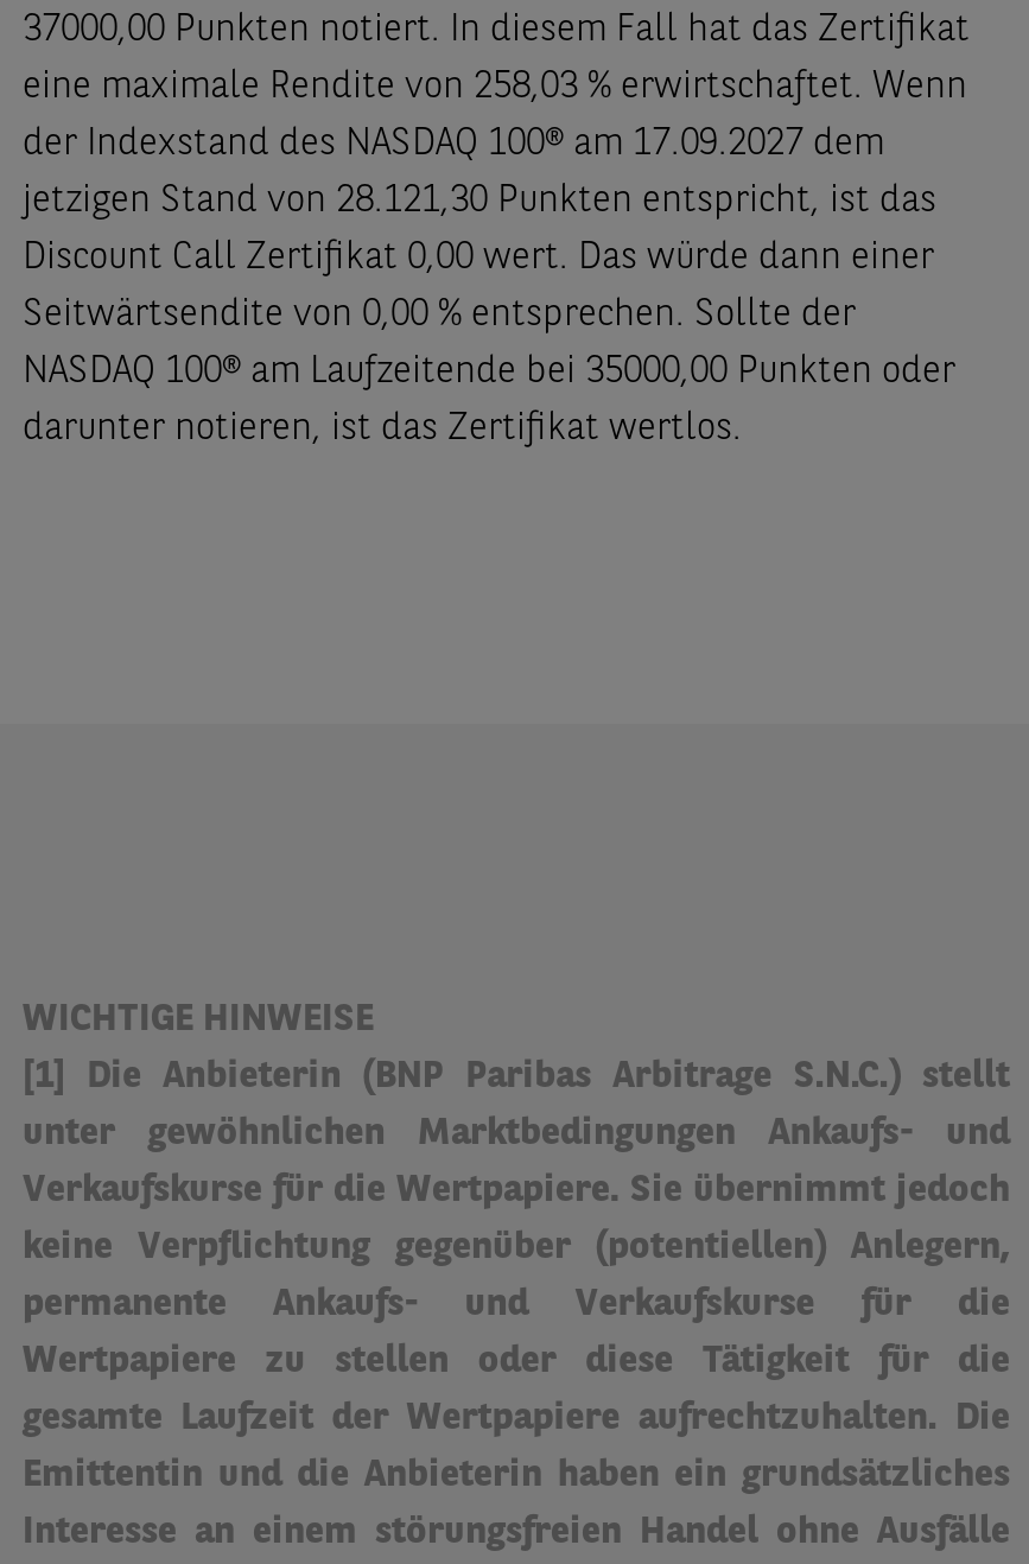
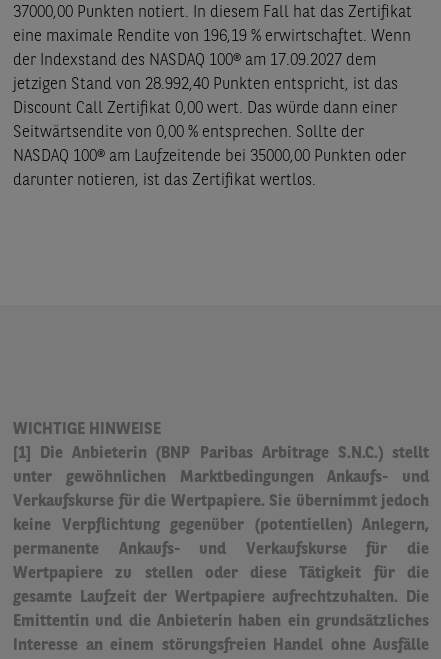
- eine maximale Rendite von 258,03 % erwirtschaftet. Wenn
+ eine maximale Rendite von 196,19 % erwirtschaftet. Wenn

- jetzigen Stand von 28.121,30 Punkten entspricht, ist das
+ jetzigen Stand von 28.992,40 Punkten entspricht, ist das
